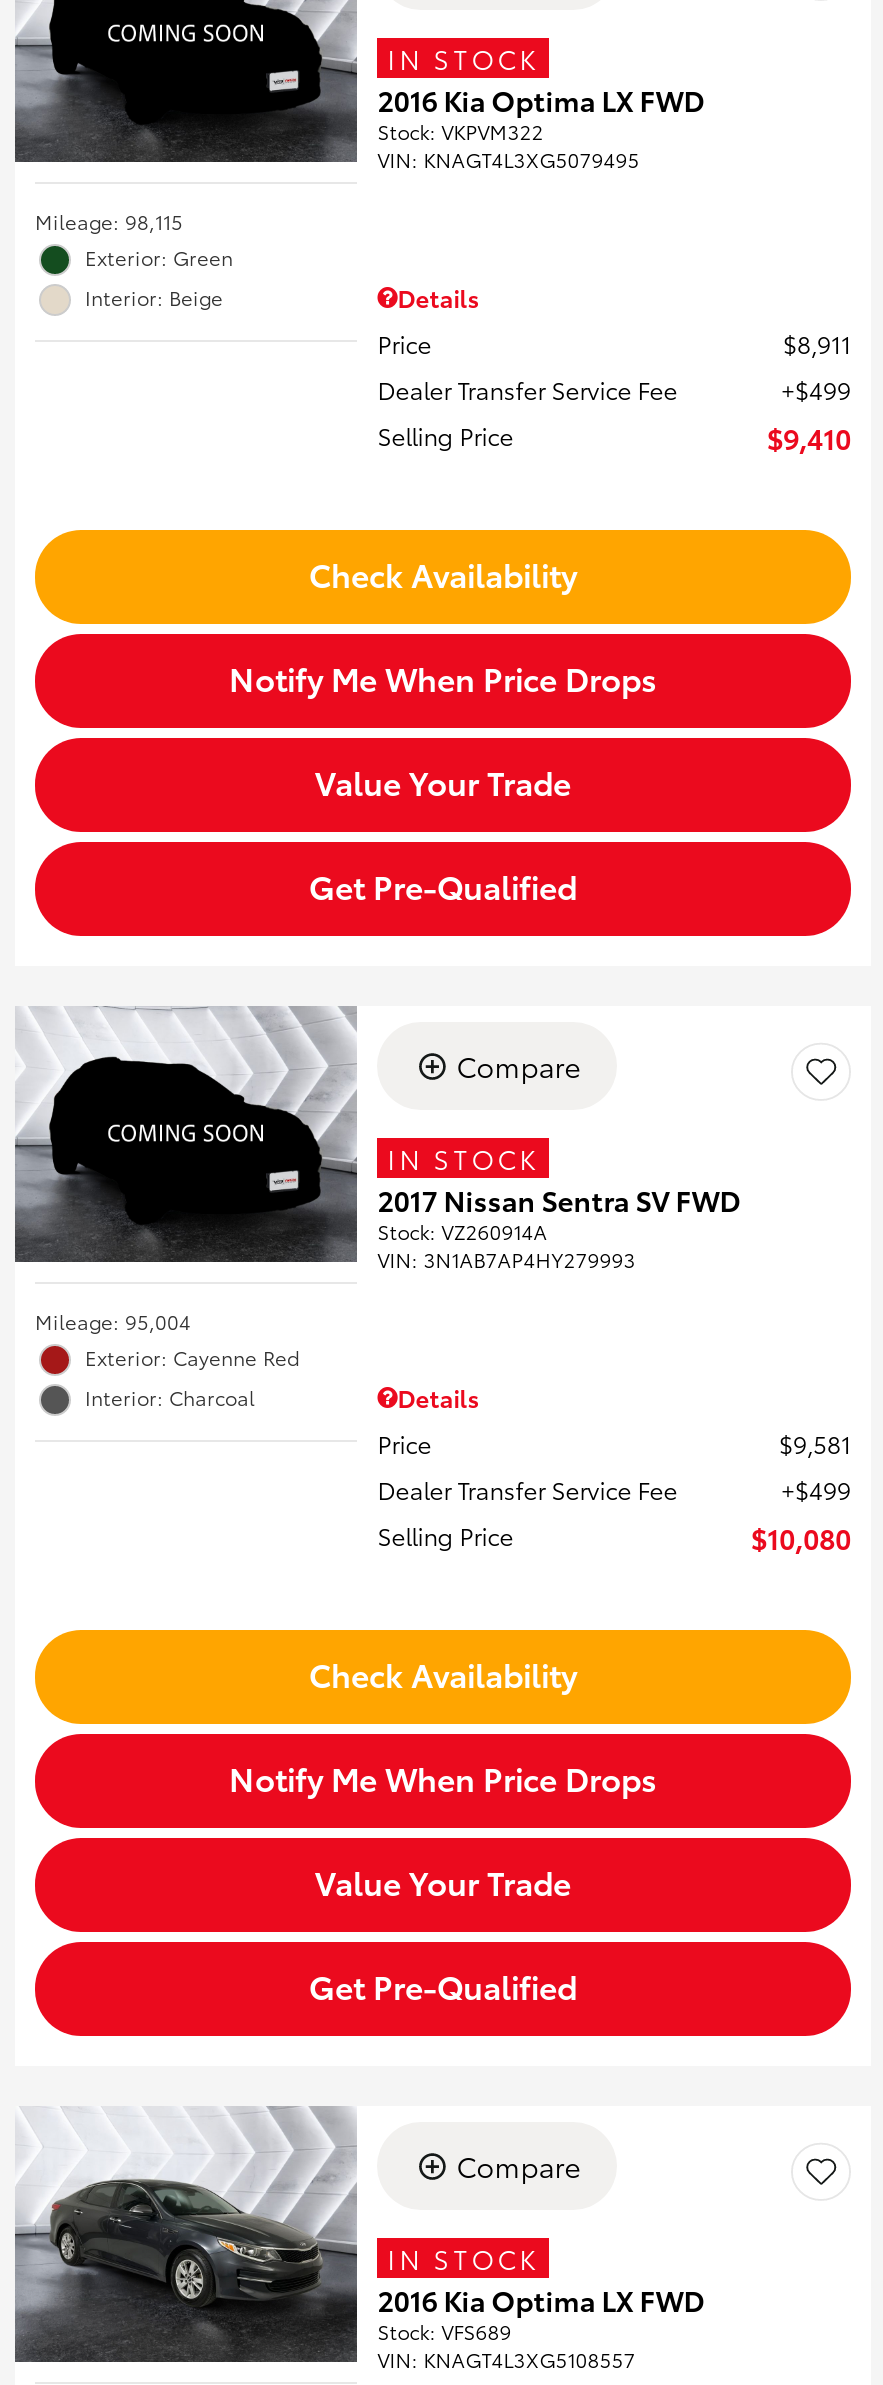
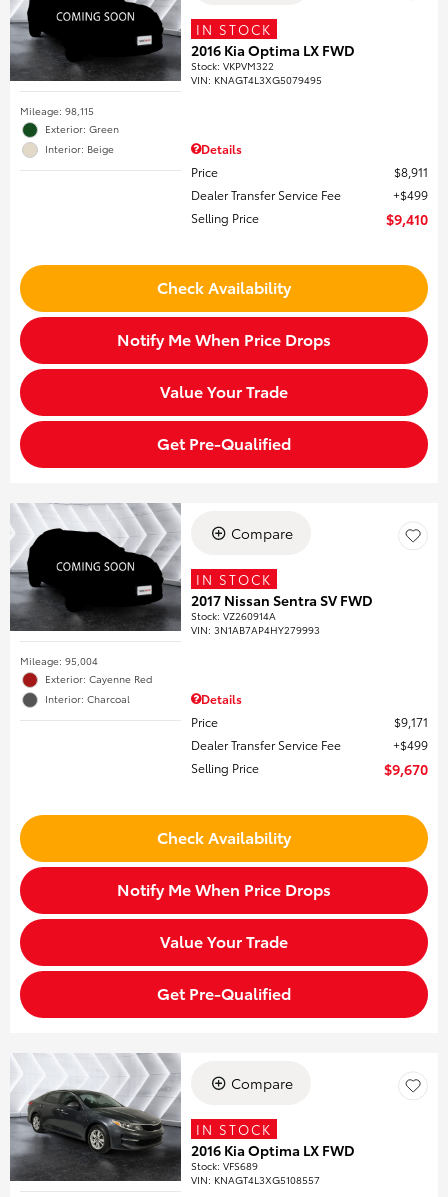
- $9,581
+ $9,171

- $10,080
+ $9,670
